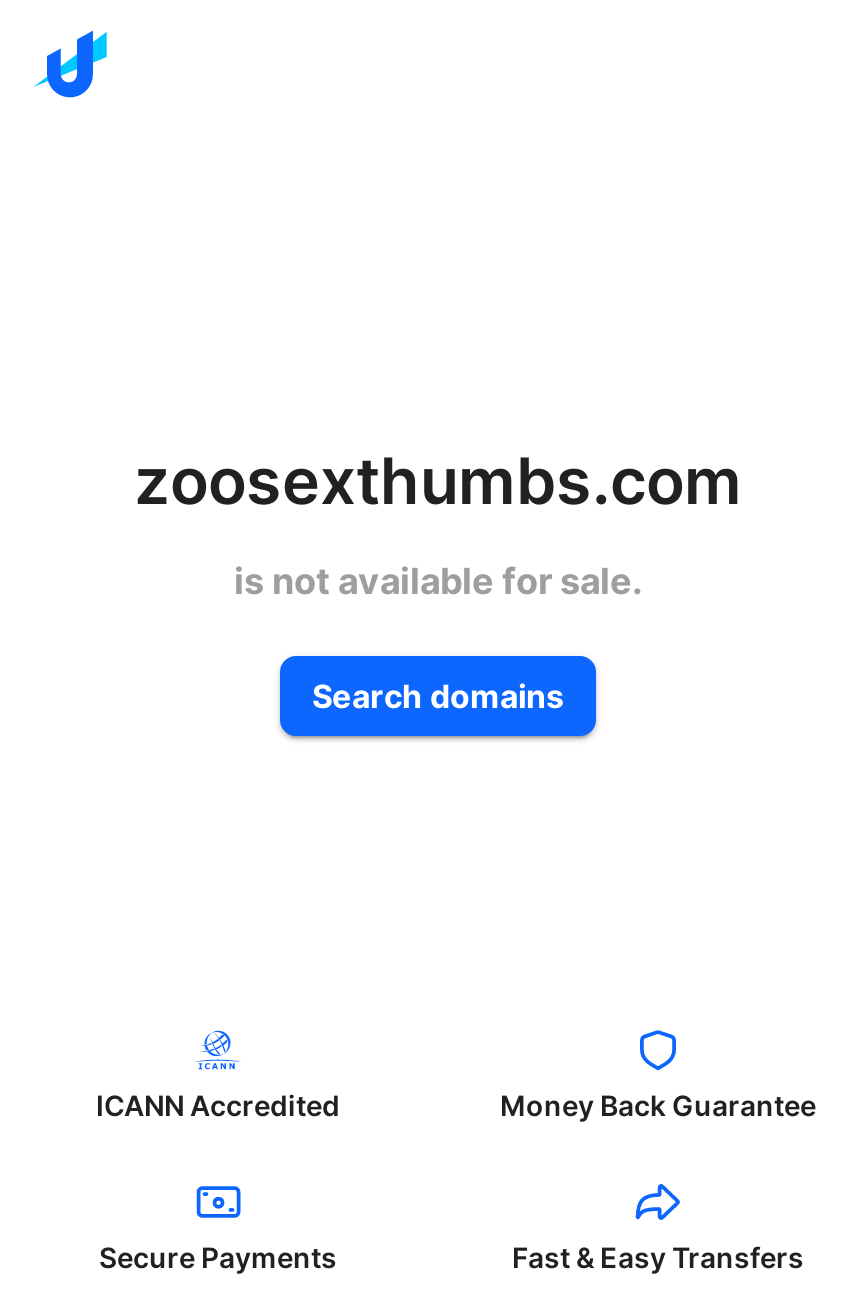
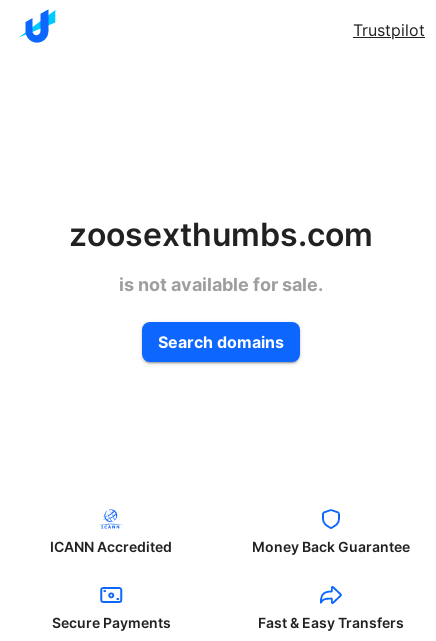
+ Trustpilot
